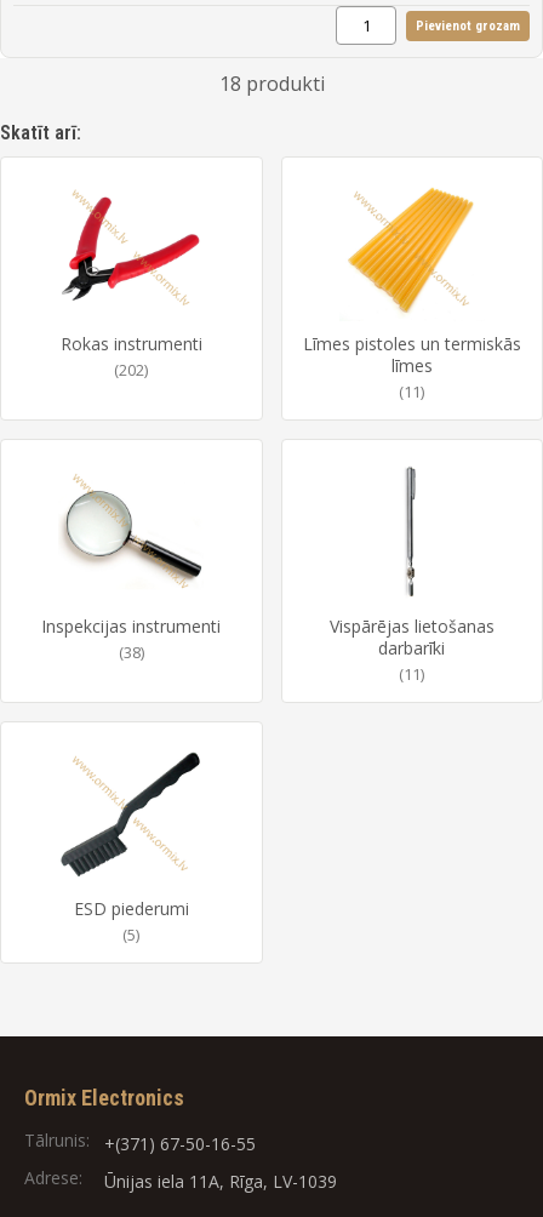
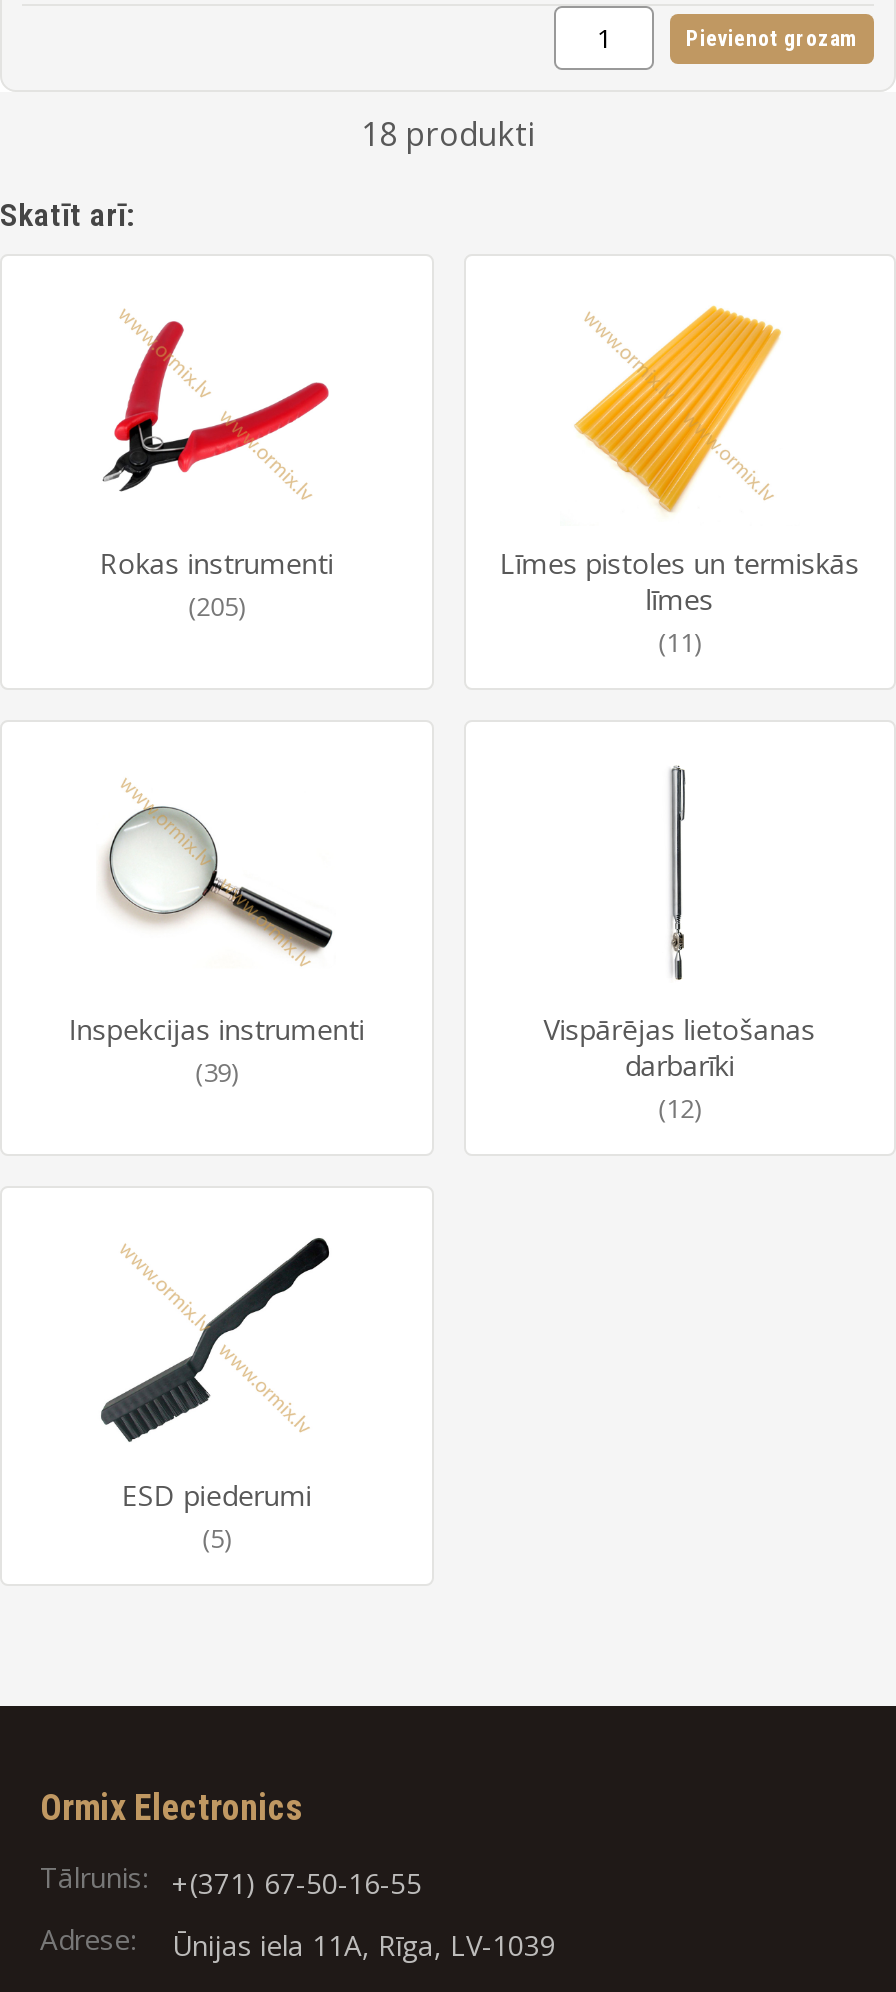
- (202)
+ (205)

- (38)
+ (39)

- (11)
+ (12)
